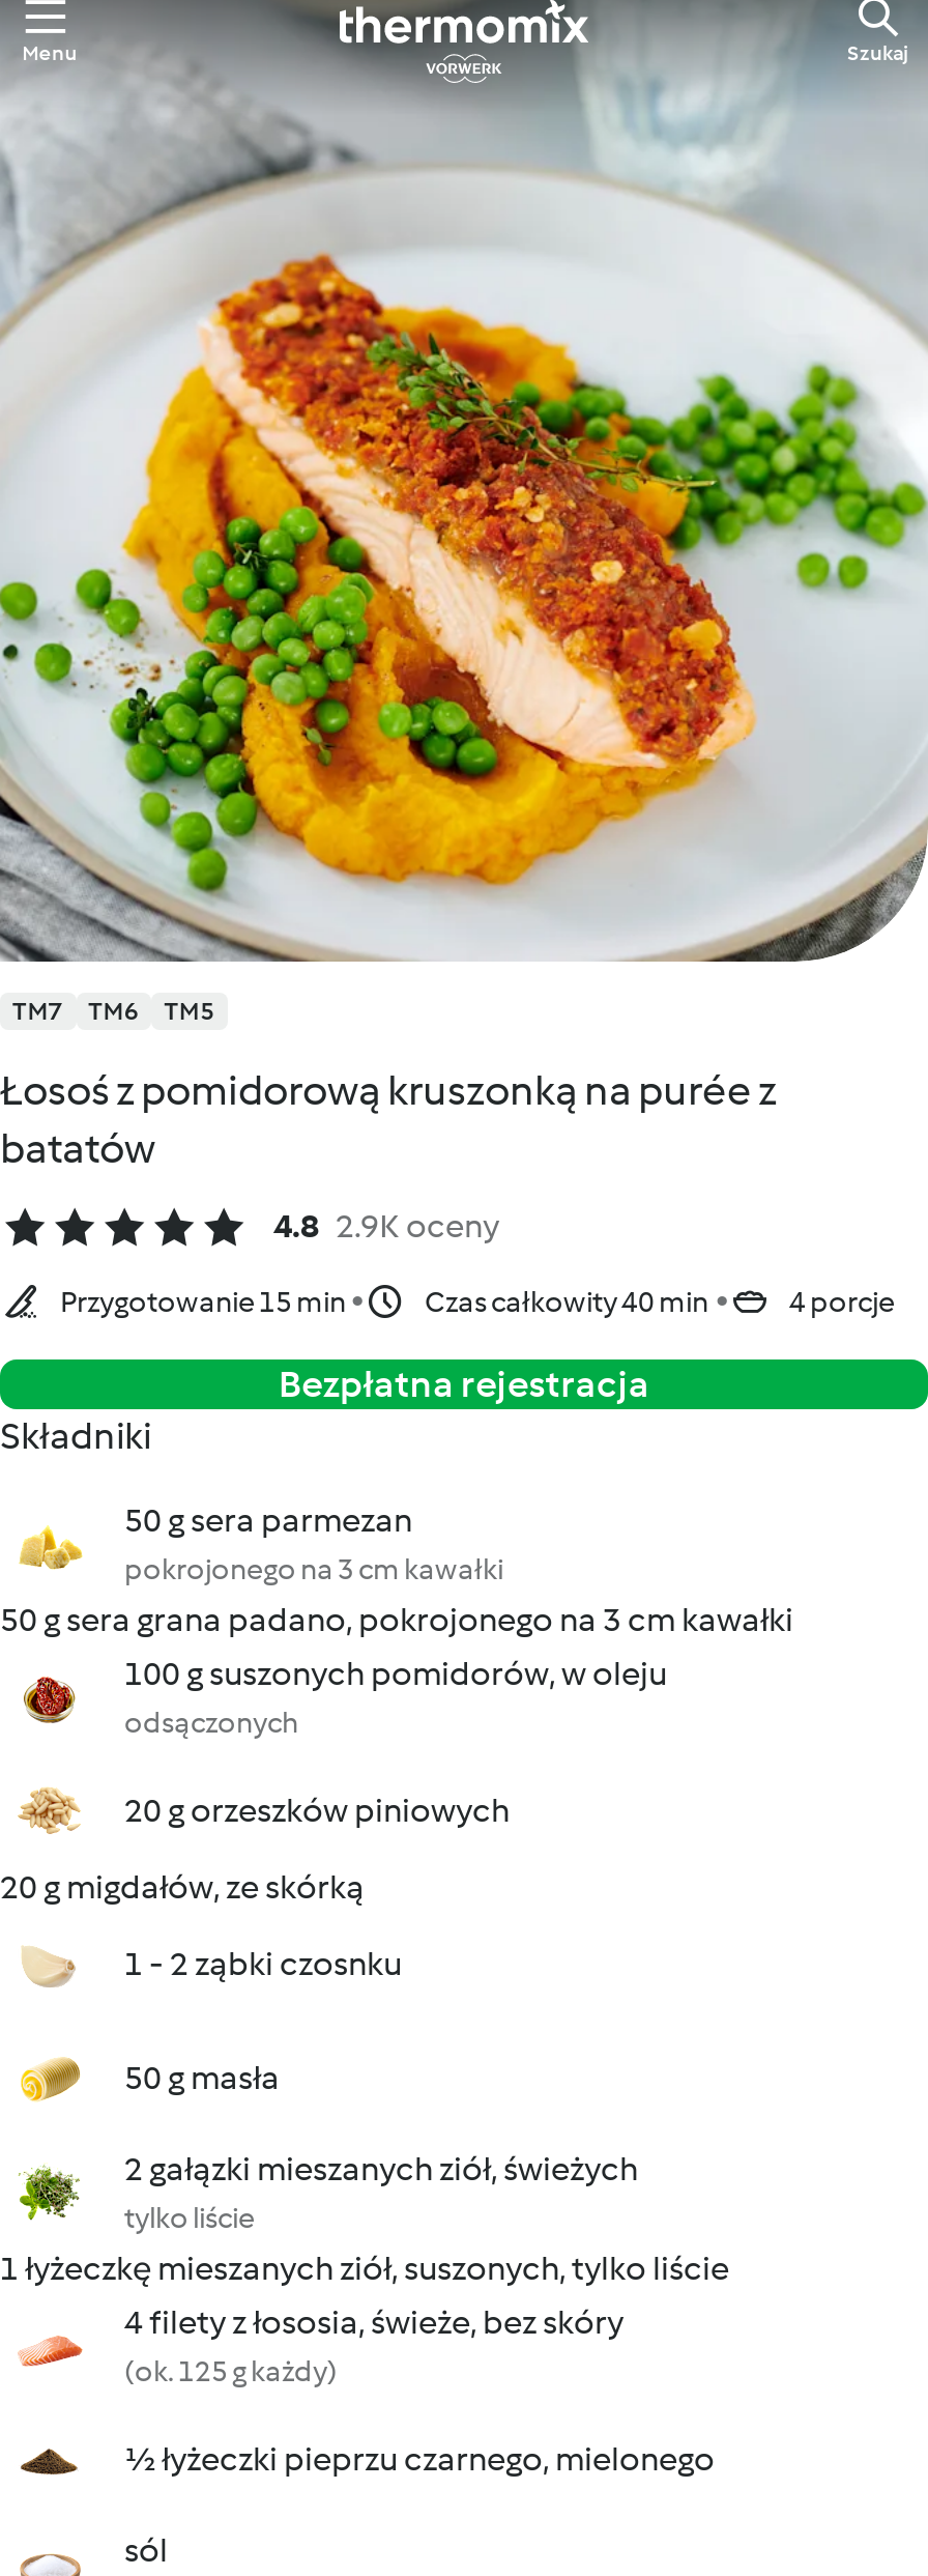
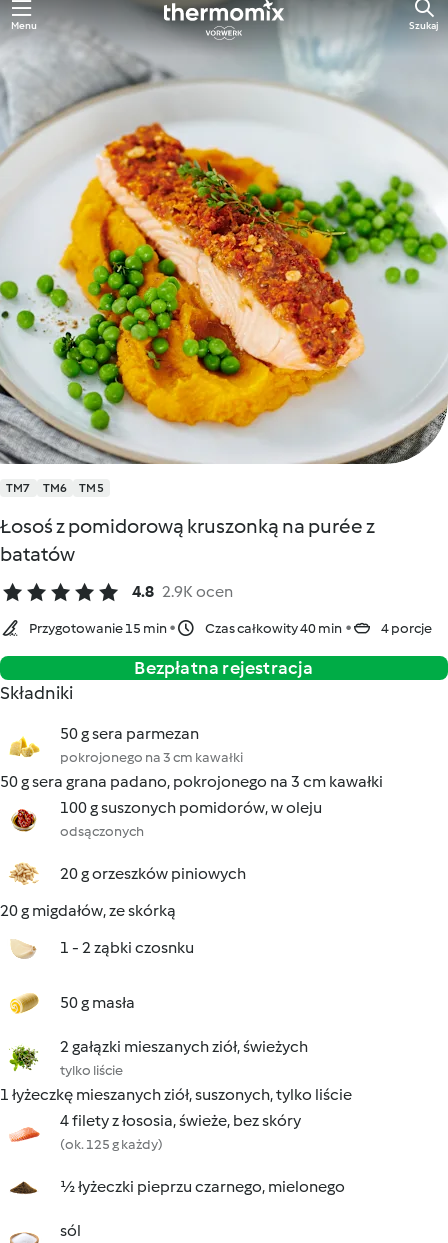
- 4.8 2.9K oceny
+ 4.8 2.9K ocen
